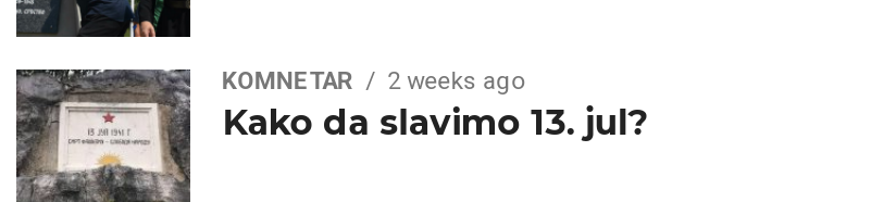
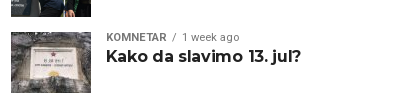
- KOMNETAR 2 weeks ago
+ KOMNETAR 1 week ago
